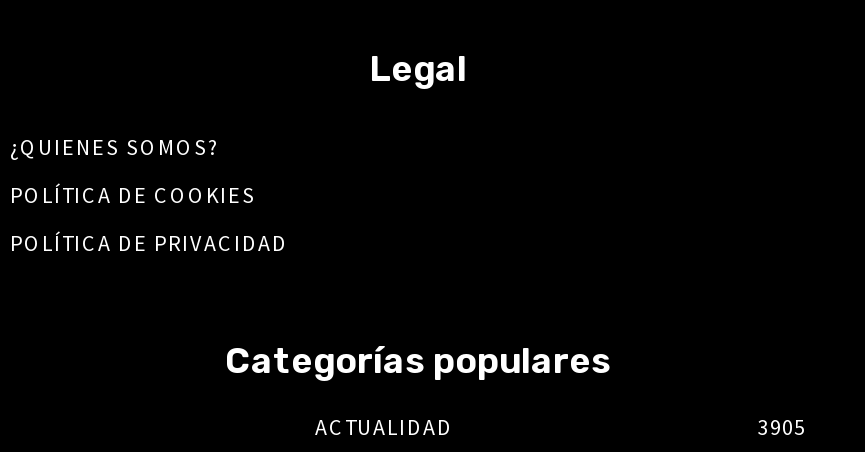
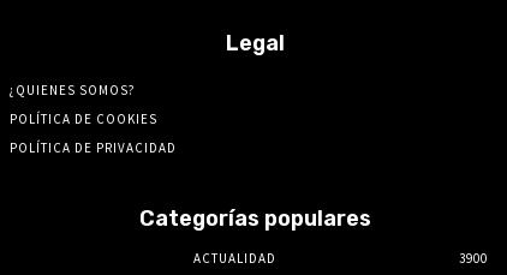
- 3905
+ 3900
